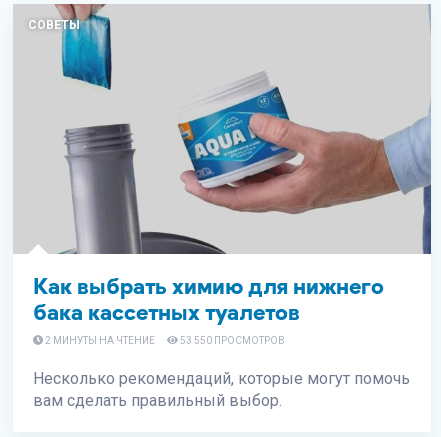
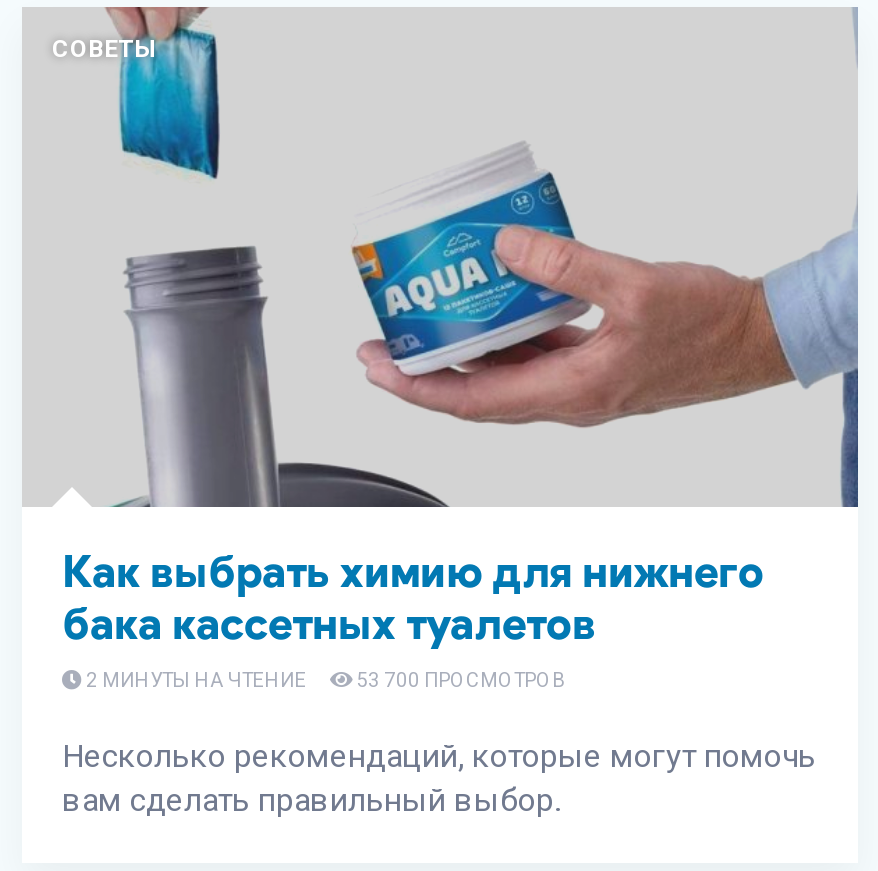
- 53 550 ПРОСМОТРОВ
+ 53 700 ПРОСМОТРОВ
